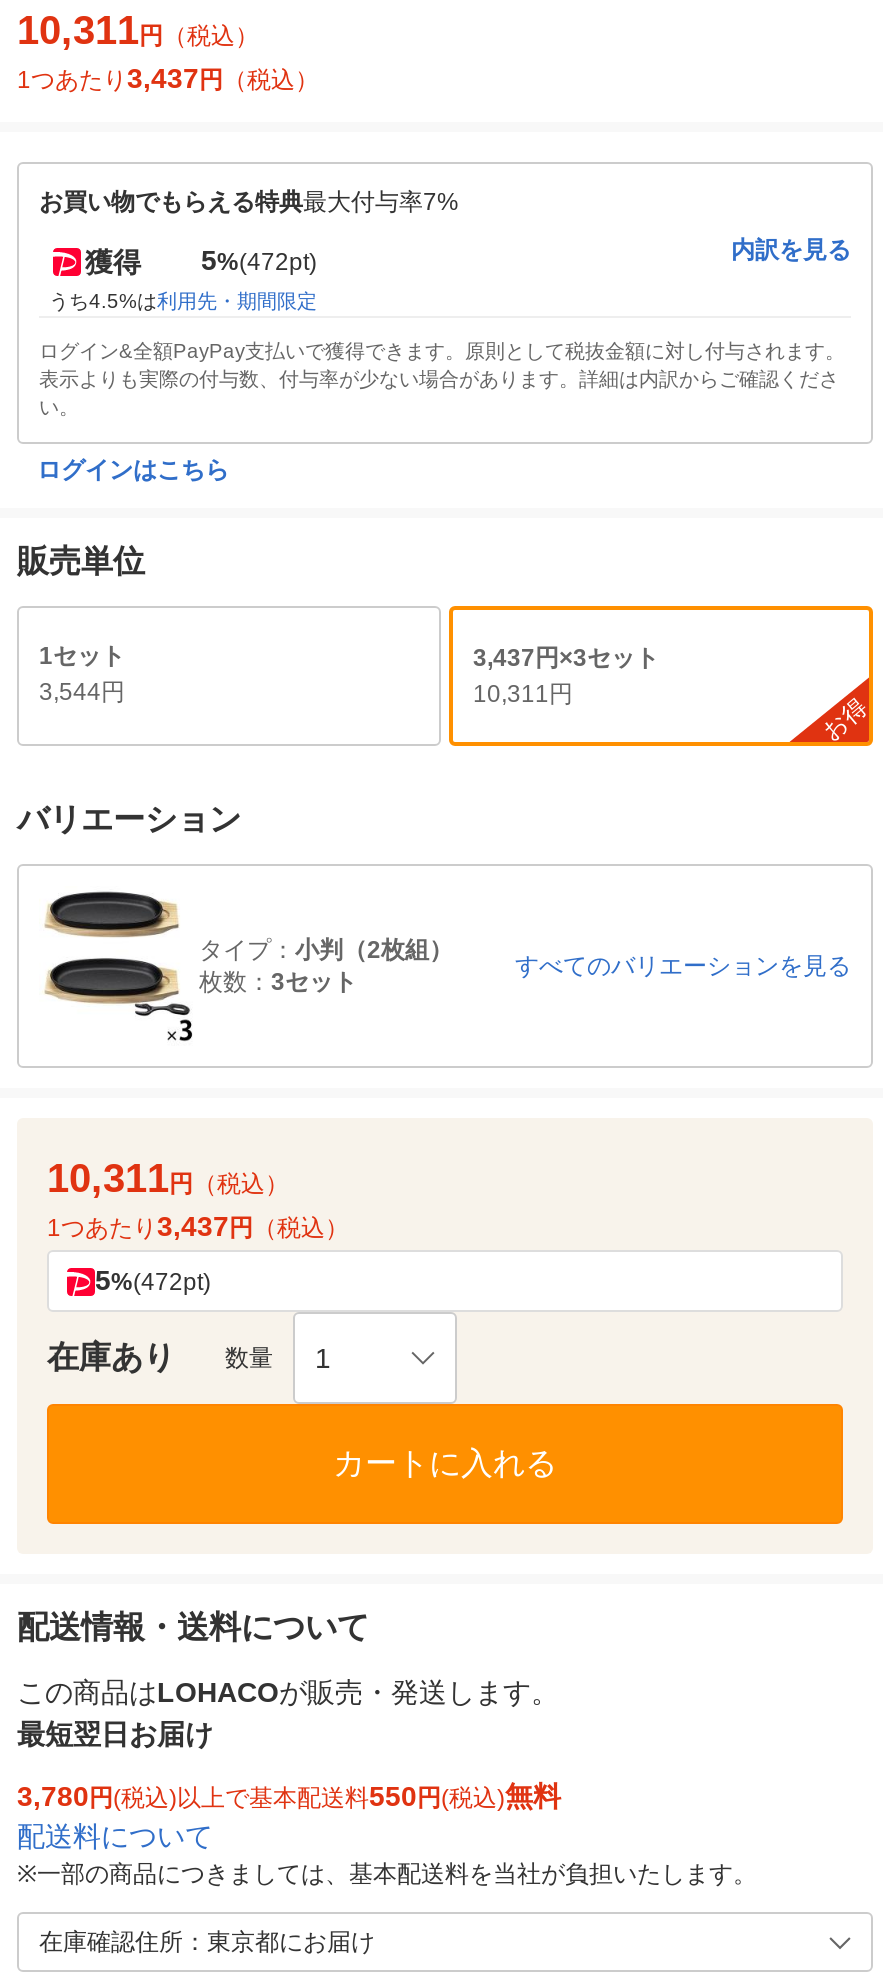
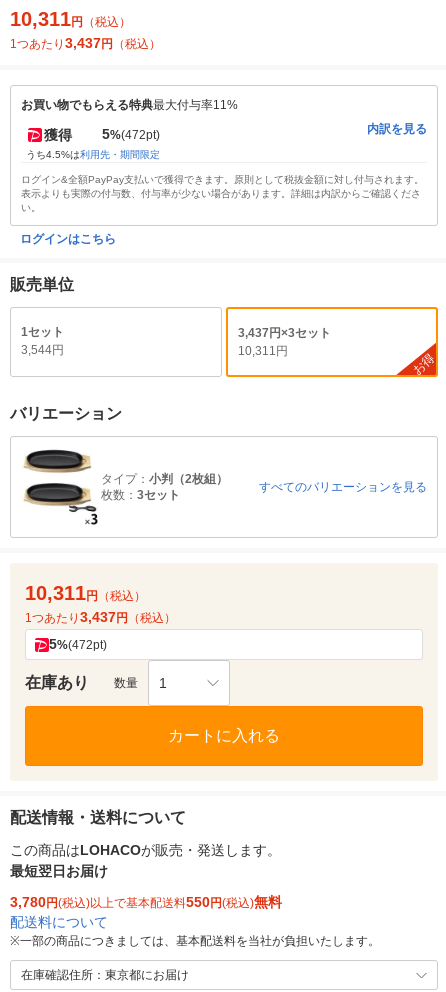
- お買い物でもらえる特典最大付与率7%
+ お買い物でもらえる特典最大付与率11%
